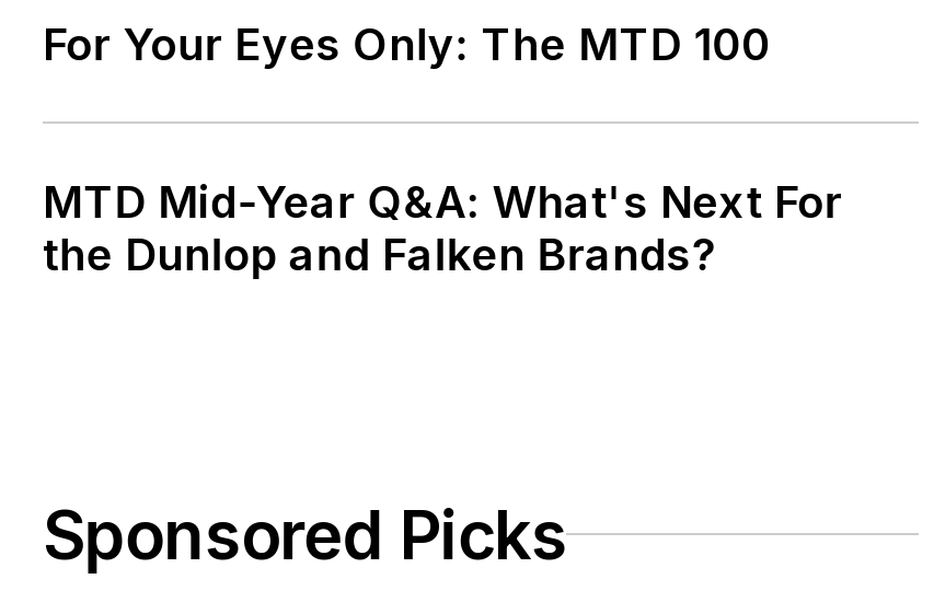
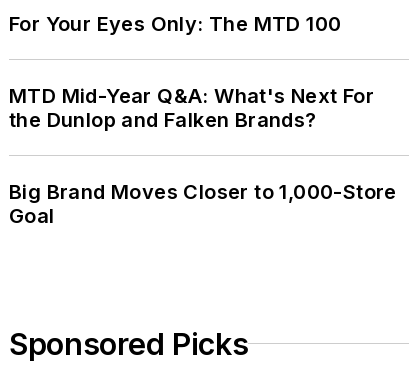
+ Big Brand Moves Closer to 1,000-Store
+ Goal
